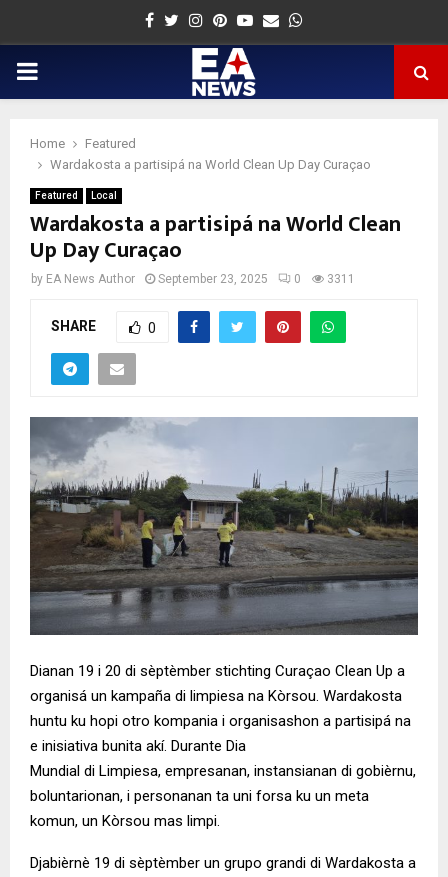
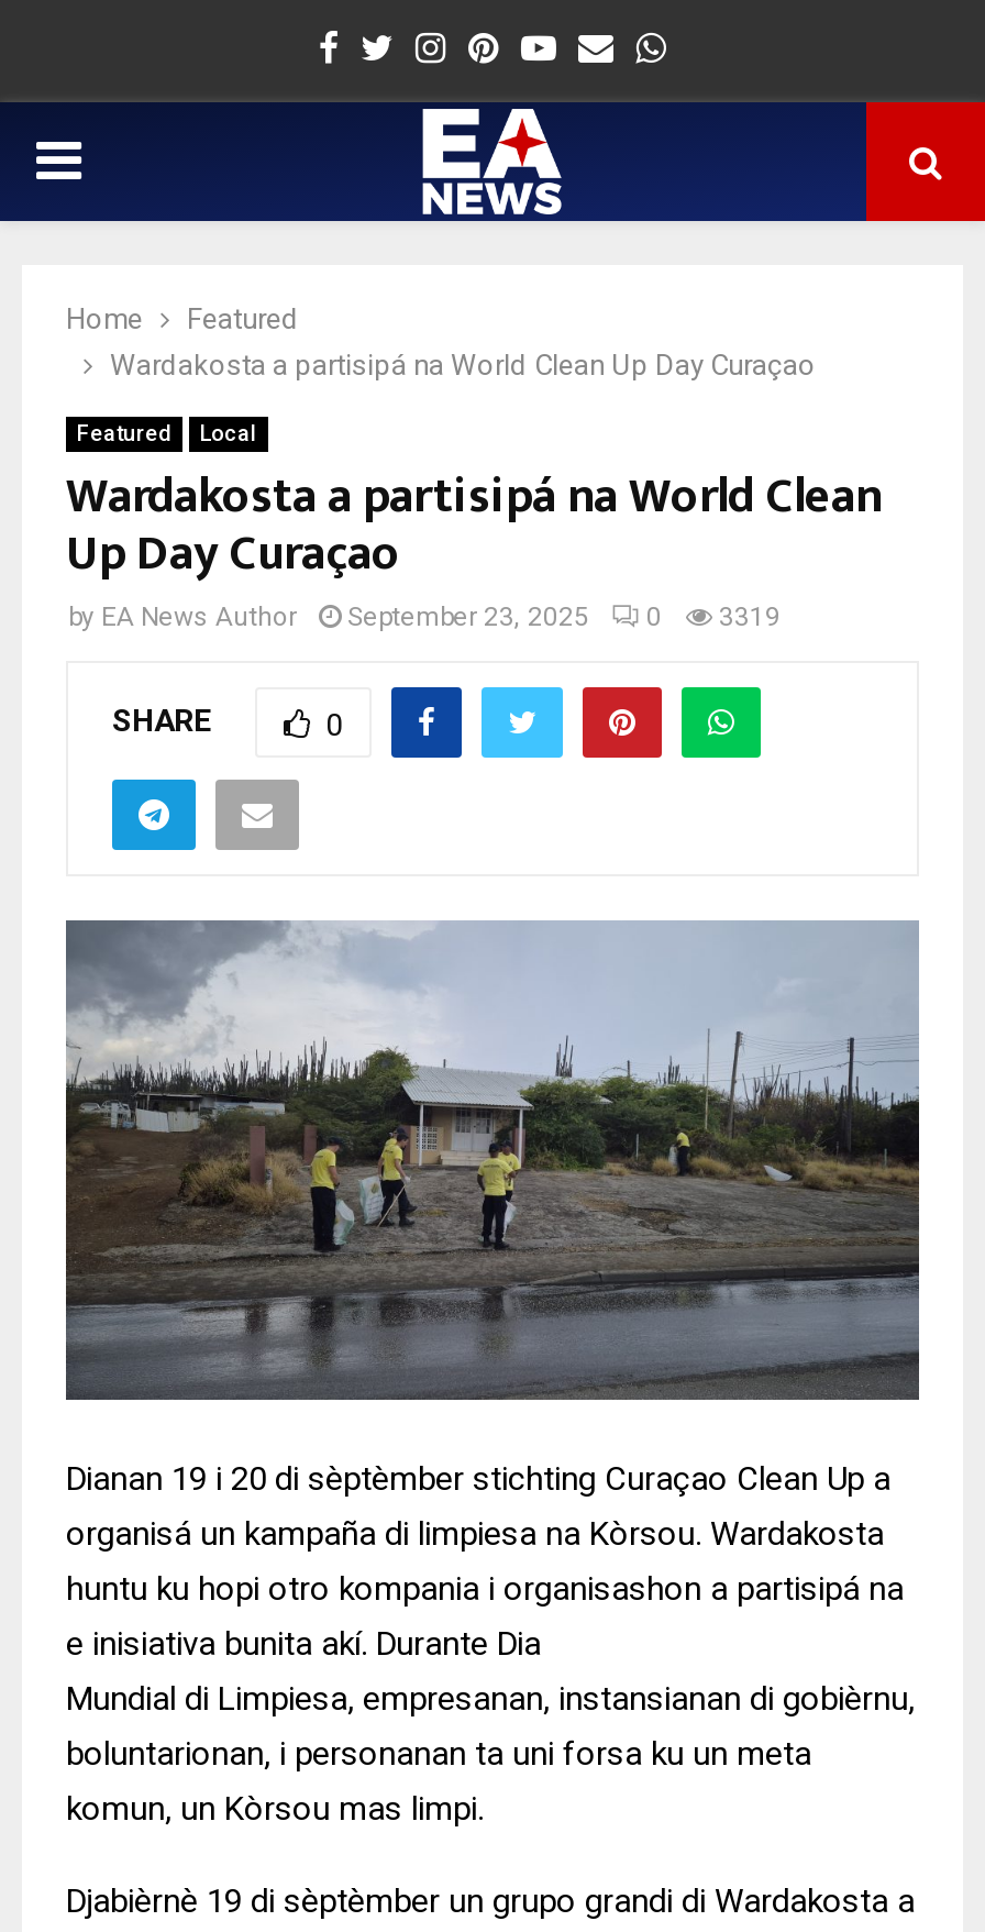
- by EA News Author September 23, 2025 0 3311
+ by EA News Author September 23, 2025 0 3319
